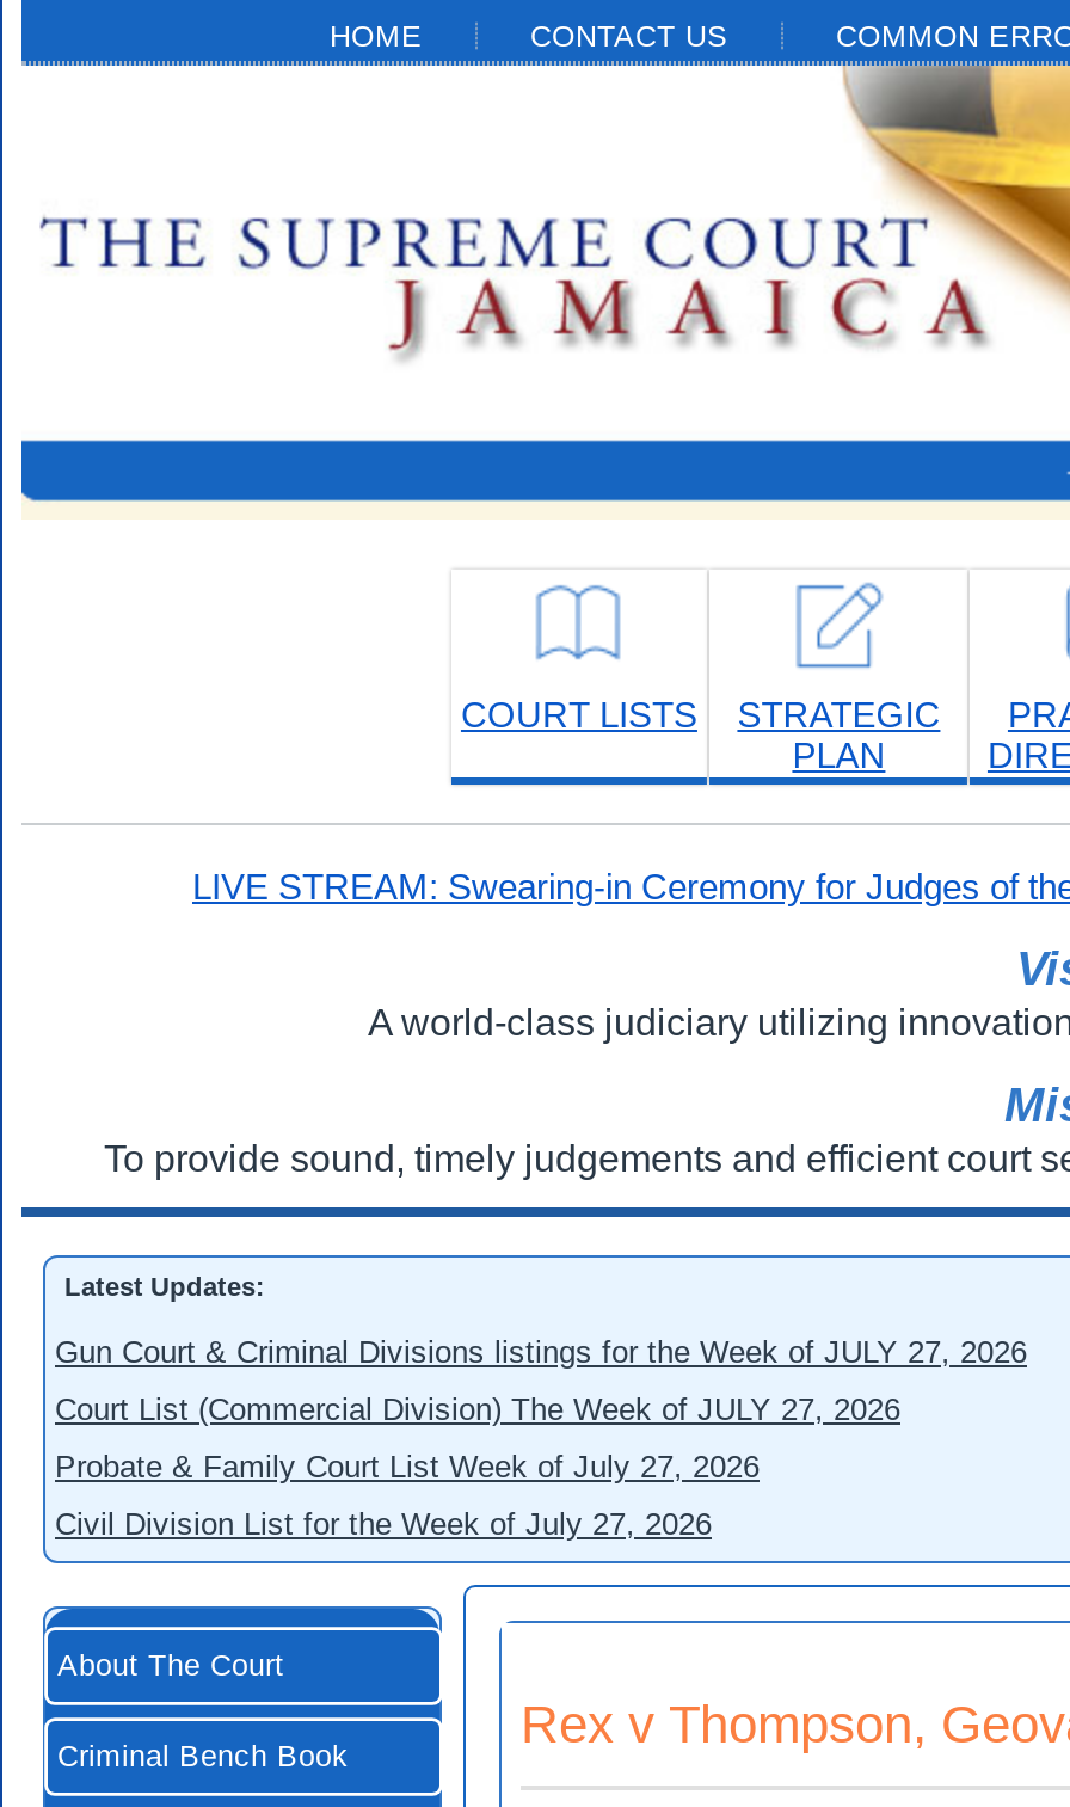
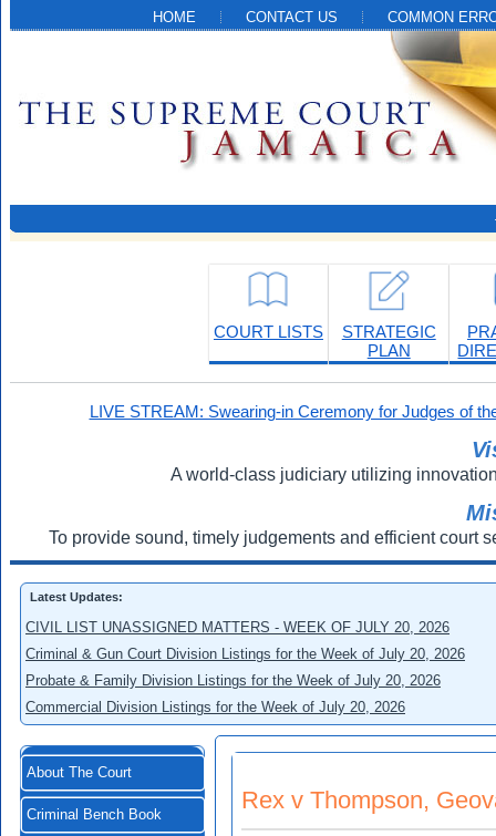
- Gun Court & Criminal Divisions listings for the Week of JULY 27, 2026
+ CIVIL LIST UNASSIGNED MATTERS - WEEK OF JULY 20, 2026

- Court List (Commercial Division) The Week of JULY 27, 2026
+ Criminal & Gun Court Division Listings for the Week of July 20, 2026

- Probate & Family Court List Week of July 27, 2026
+ Probate & Family Division Listings for the Week of July 20, 2026

- Civil Division List for the Week of July 27, 2026
+ Commercial Division Listings for the Week of July 20, 2026
